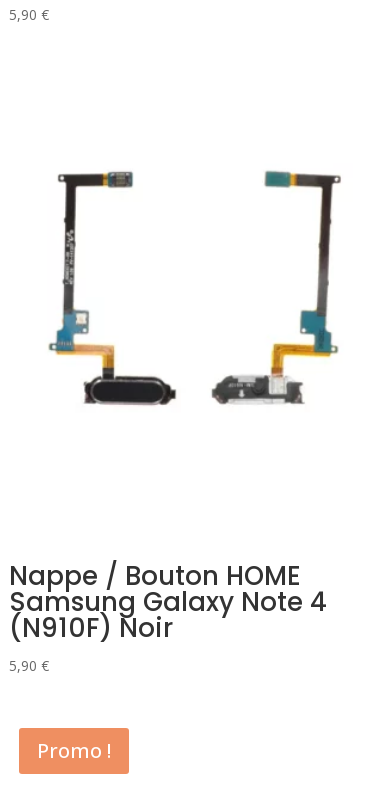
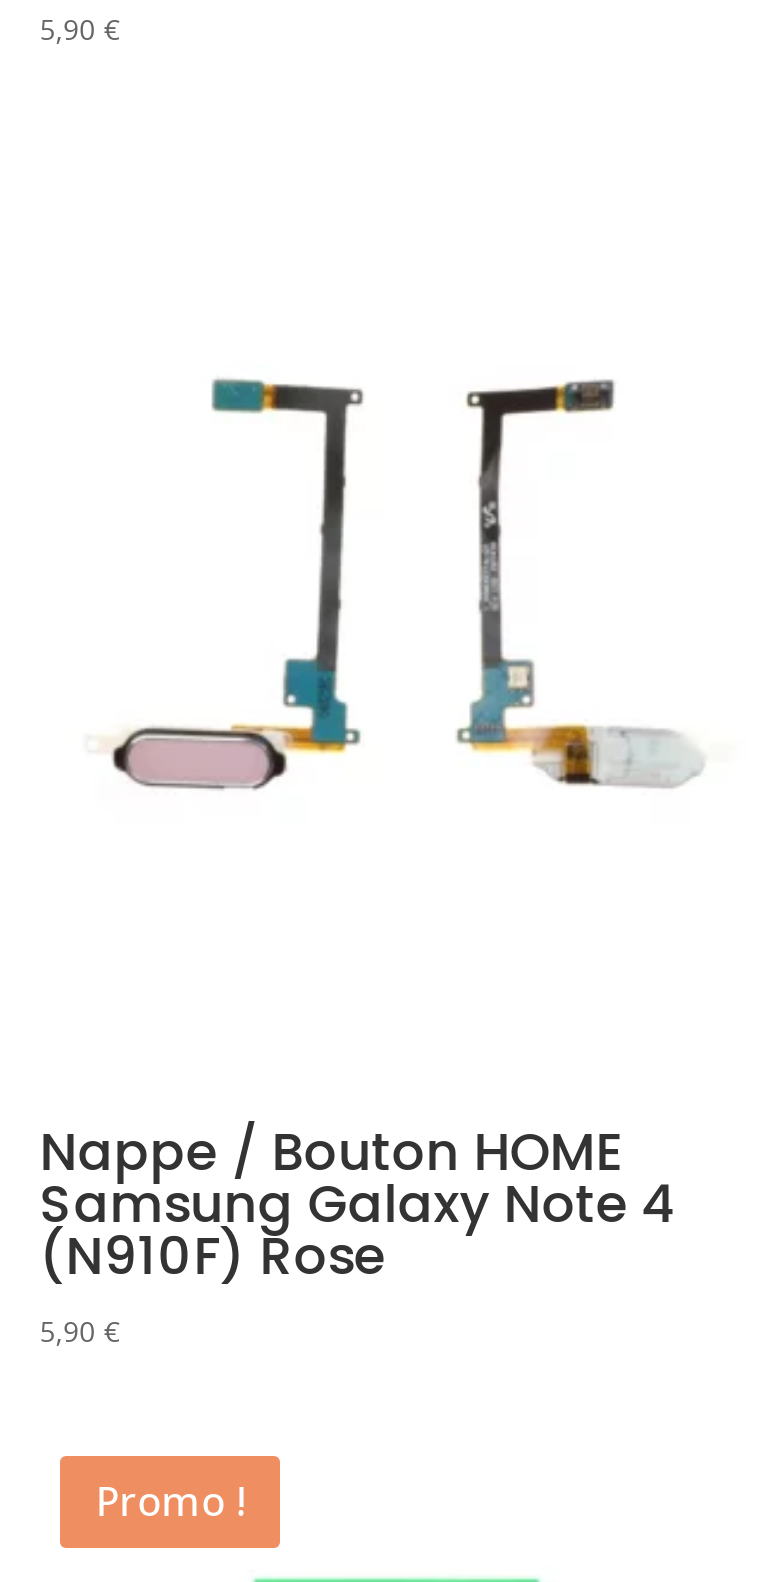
- [image]
+ [image]

- [image]
+ [image]

- (N910F) Noir
+ (N910F) Rose
